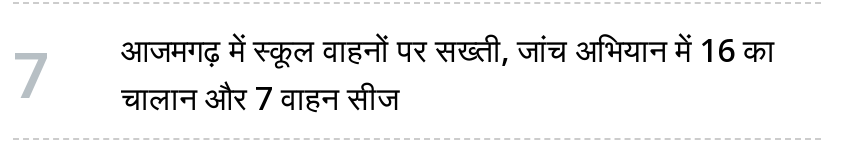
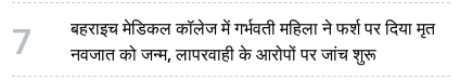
- आजमगढ़ में स्कूल वाहनों पर सख्ती, जांच अभियान में 16 का
- चालान और 7 वाहन सीज
+ बहराइच मेडिकल कॉलेज में गर्भवती महिला ने फर्श पर दिया मृत
+ नवजात को जन्म, लापरवाही के आरोपों पर जांच शुरू
